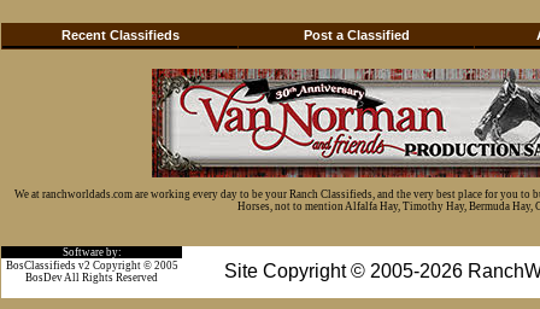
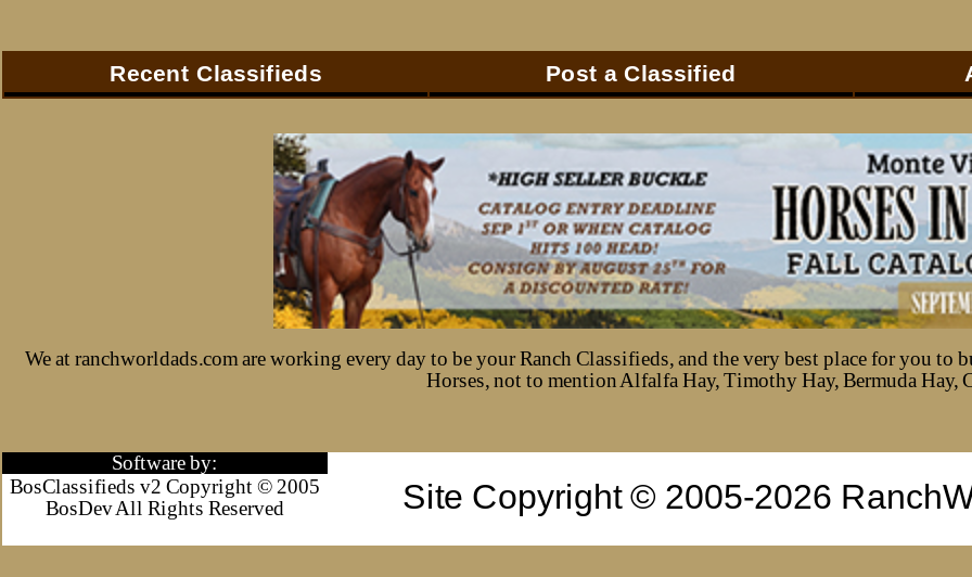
- [image]
+ [image]
